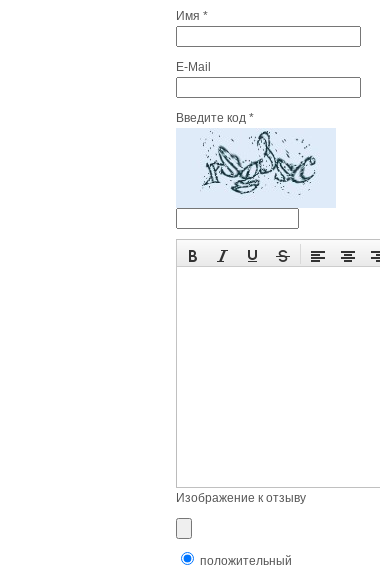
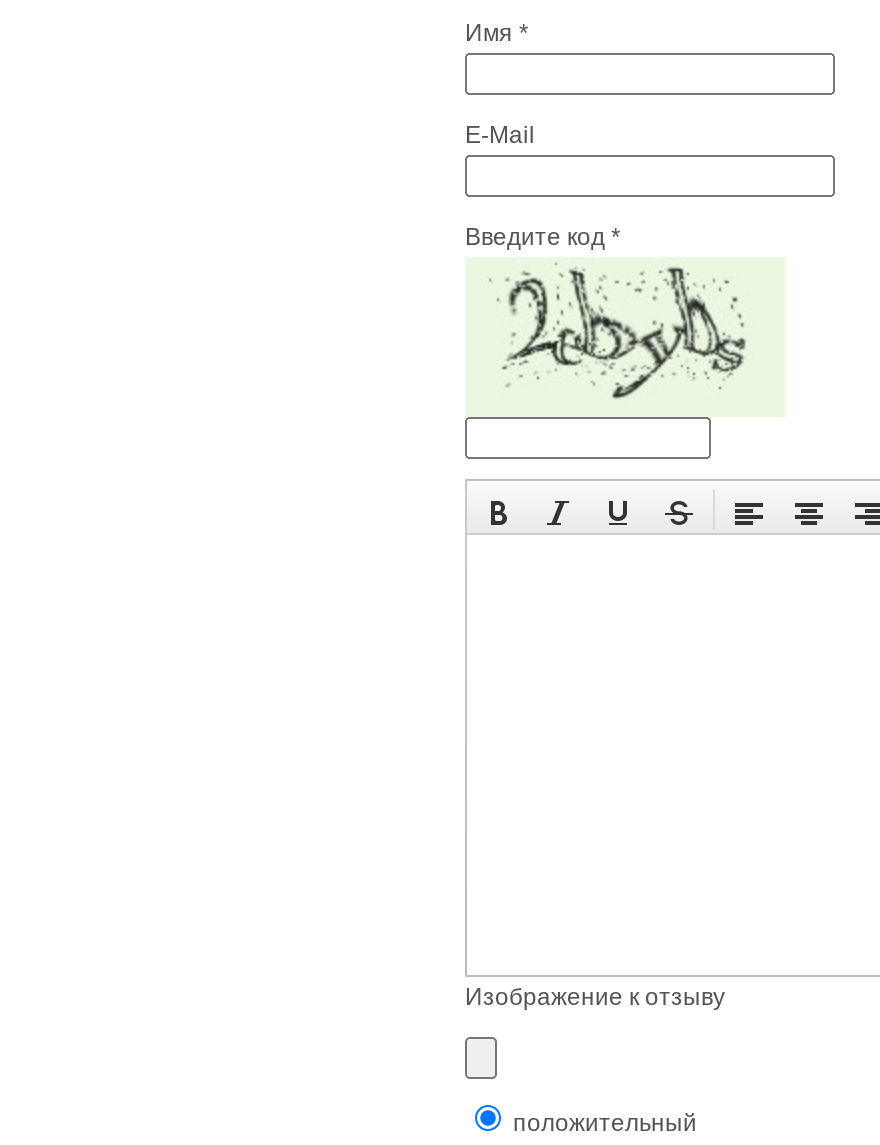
- [image]
+ [image]
